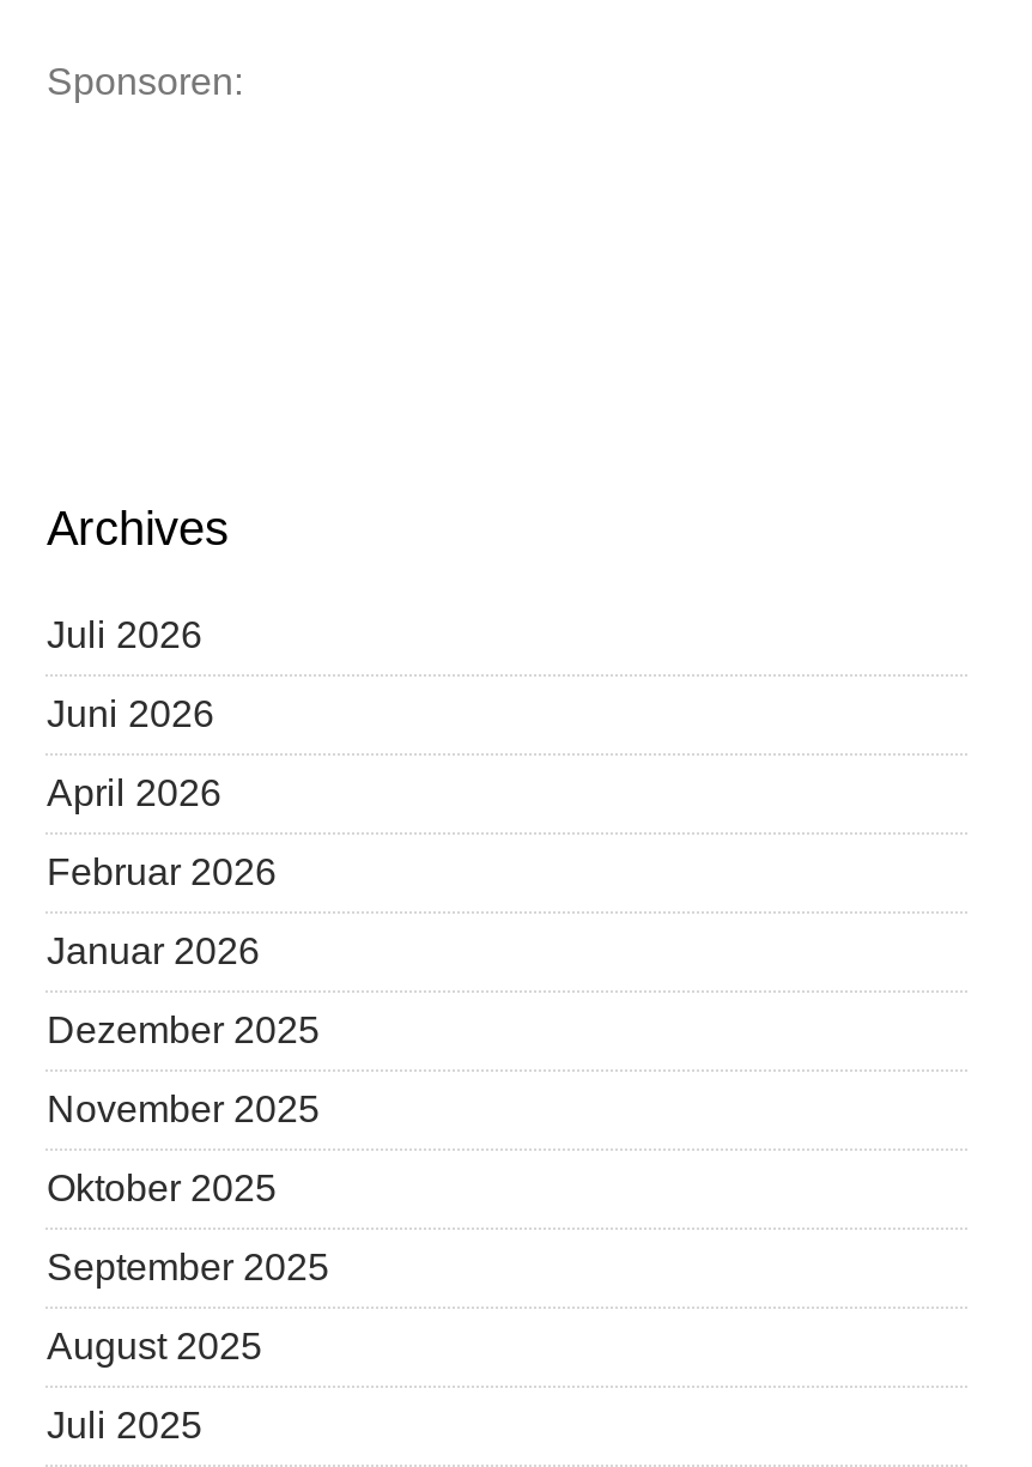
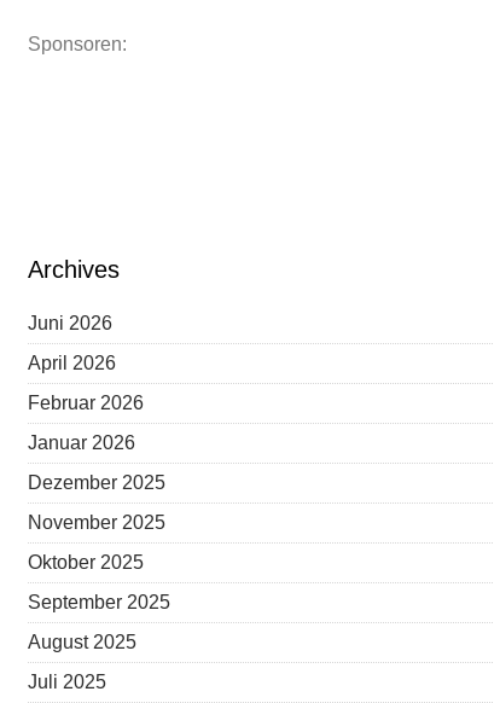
- Juli 2026
